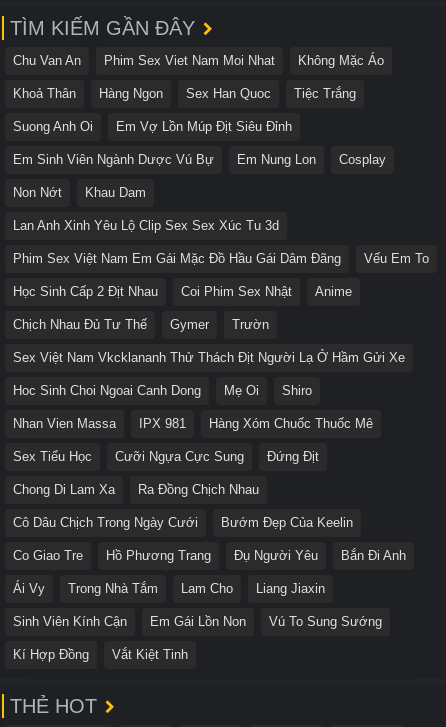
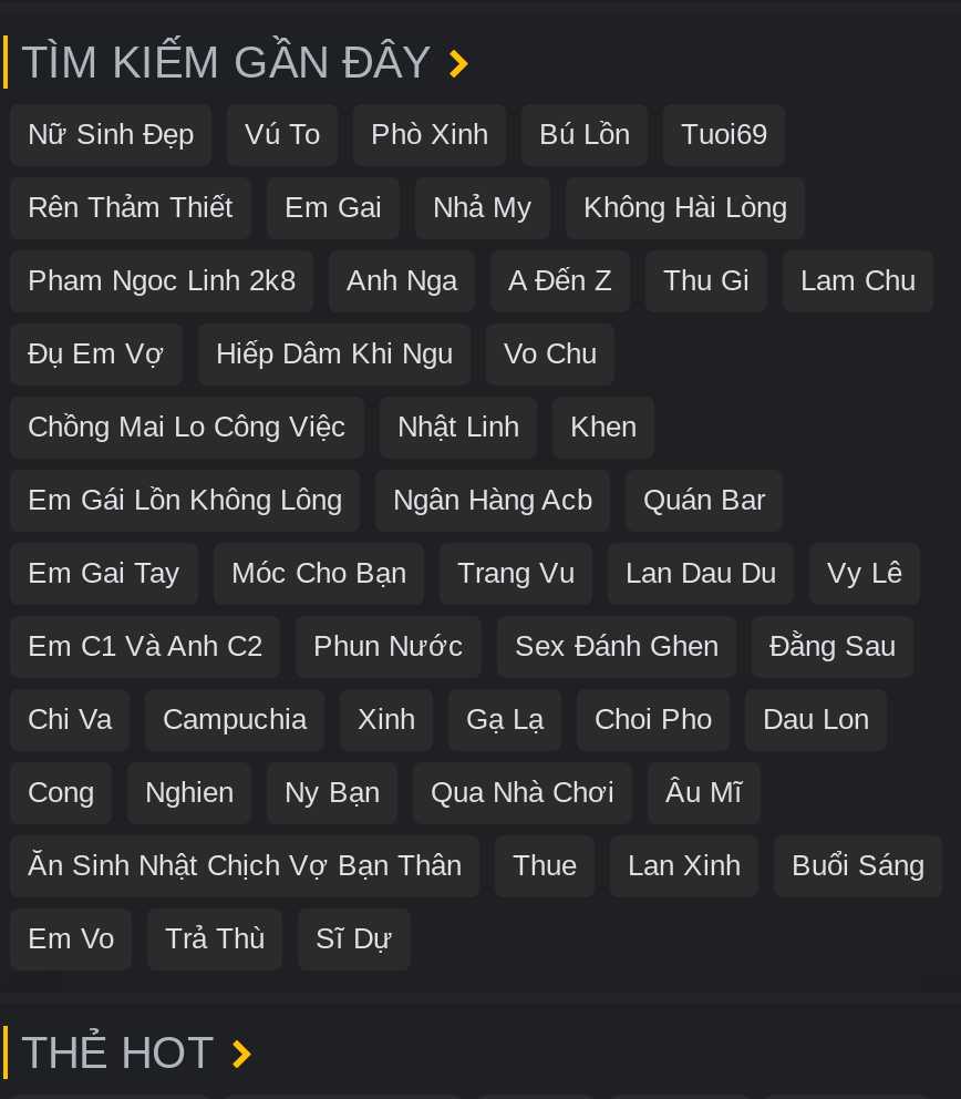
- Chu Van An
- Phim Sex Viet Nam Moi Nhat
- Không Mặc Áo
- Khoả Thân
- Hàng Ngon
- Sex Han Quoc
- Tiệc Trắng
- Suong Anh Oi
- Em Vợ Lồn Múp Địt Siêu Đỉnh
- Em Sinh Viên Ngành Dược Vú Bự
- Em Nung Lon
- Cosplay
- Non Nớt
- Khau Dam
- Lan Anh Xinh Yêu Lộ Clip Sex Sex Xúc Tu 3d
- Phim Sex Việt Nam Em Gái Mặc Đồ Hầu Gái Dâm Đãng
- Vếu Em To
- Học Sinh Cấp 2 Địt Nhau
- Coi Phim Sex Nhật
- Anime
- Chịch Nhau Đủ Tư Thế
- Gymer
- Trườn
- Sex Việt Nam Vkcklananh Thử Thách Địt Người Lạ Ở Hầm Gửi Xe
- Hoc Sinh Choi Ngoai Canh Dong
- Mẹ Oi
- Shiro
- Nhan Vien Massa
- IPX 981
- Hàng Xóm Chuốc Thuốc Mê
- Sex Tiểu Học
- Cưỡi Ngựa Cực Sung
- Đứng Địt
- Chong Di Lam Xa
- Ra Đồng Chịch Nhau
- Cô Dâu Chịch Trong Ngày Cưới
- Bướm Đẹp Của Keelin
- Co Giao Tre
- Hồ Phương Trang
- Đụ Người Yêu
- Bắn Đi Anh
- Ái Vy
- Trong Nhà Tắm
- Lam Cho
- Liang Jiaxin
- Sinh Viên Kính Cận
- Em Gái Lồn Non
- Vú To Sung Sướng
- Kí Hợp Đồng
- Vắt Kiệt Tinh
+ Nữ Sinh Đẹp
+ Vú To
+ Phò Xinh
+ Bú Lồn
+ Tuoi69
+ Rên Thảm Thiết
+ Em Gai
+ Nhả My
+ Không Hài Lòng
+ Pham Ngoc Linh 2k8
+ Anh Nga
+ A Đến Z
+ Thu Gi
+ Lam Chu
+ Đụ Em Vợ
+ Hiếp Dâm Khi Ngu
+ Vo Chu
+ Chồng Mai Lo Công Việc
+ Nhật Linh
+ Khen
+ Em Gái Lồn Không Lông
+ Ngân Hàng Acb
+ Quán Bar
+ Em Gai Tay
+ Móc Cho Bạn
+ Trang Vu
+ Lan Dau Du
+ Vy Lê
+ Em C1 Và Anh C2
+ Phun Nước
+ Sex Đánh Ghen
+ Đằng Sau
+ Chi Va
+ Campuchia
+ Xinh
+ Gạ Lạ
+ Choi Pho
+ Dau Lon
+ Cong
+ Nghien
+ Ny Bạn
+ Qua Nhà Chơi
+ Âu Mĩ
+ Ăn Sinh Nhật Chịch Vợ Bạn Thân
+ Thue
+ Lan Xinh
+ Buổi Sáng
+ Em Vo
+ Trả Thù
+ Sĩ Dự
